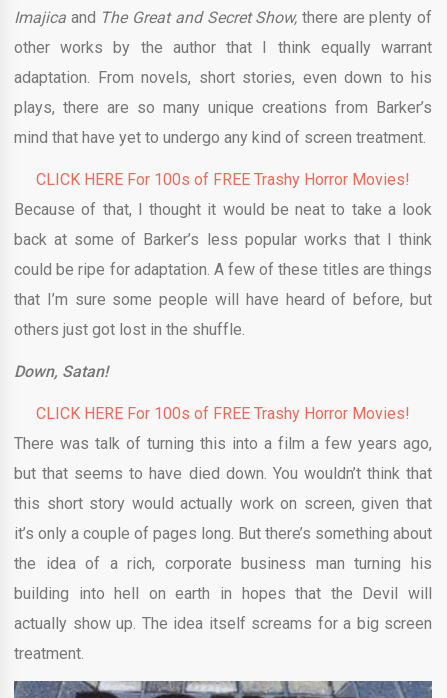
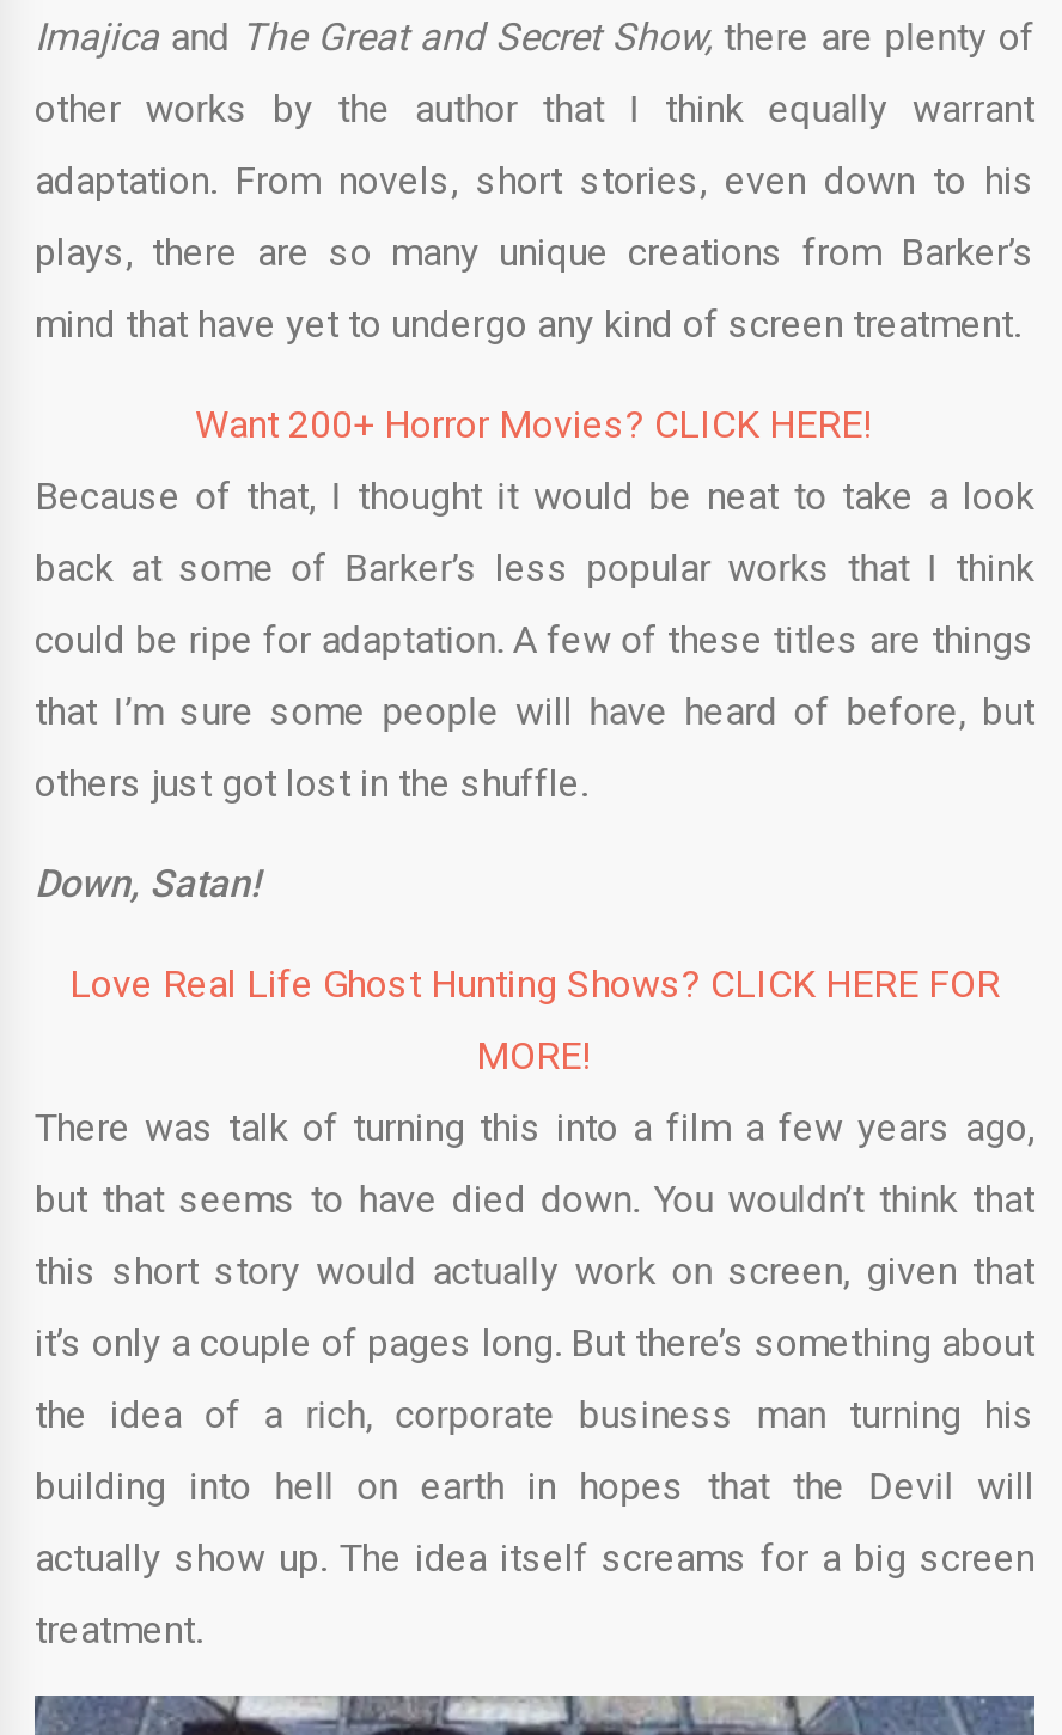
- CLICK HERE For 100s of FREE Trashy Horror Movies!
+ Want 200+ Horror Movies? CLICK HERE!

- CLICK HERE For 100s of FREE Trashy Horror Movies!
+ Love Real Life Ghost Hunting Shows? CLICK HERE FOR
+ MORE!
